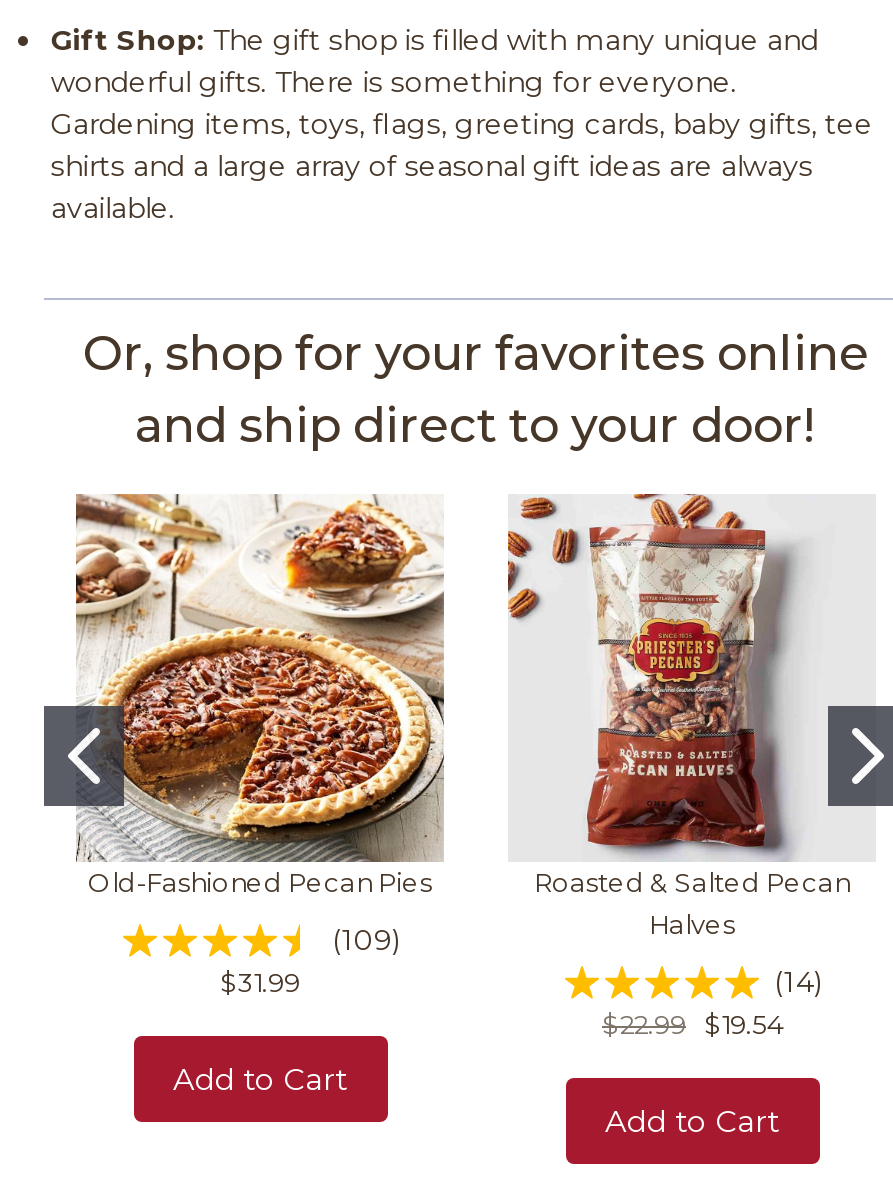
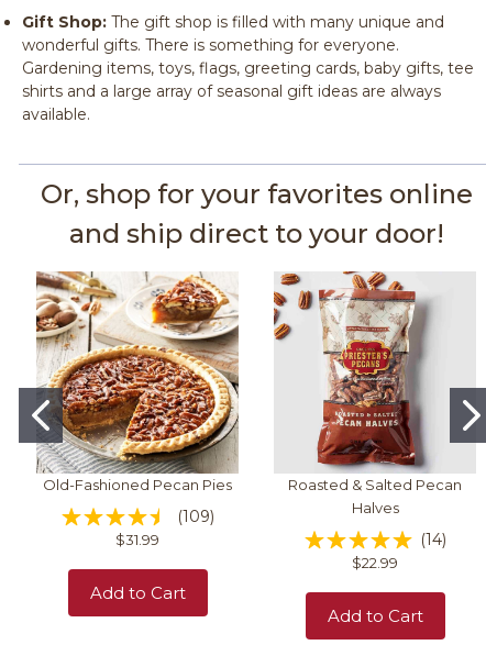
- $22.99 $19.54
+ $22.99
